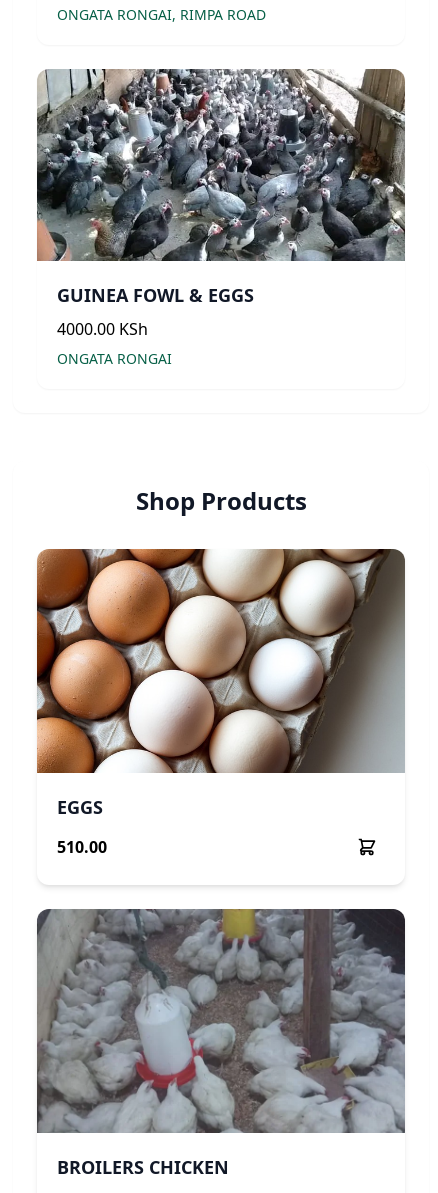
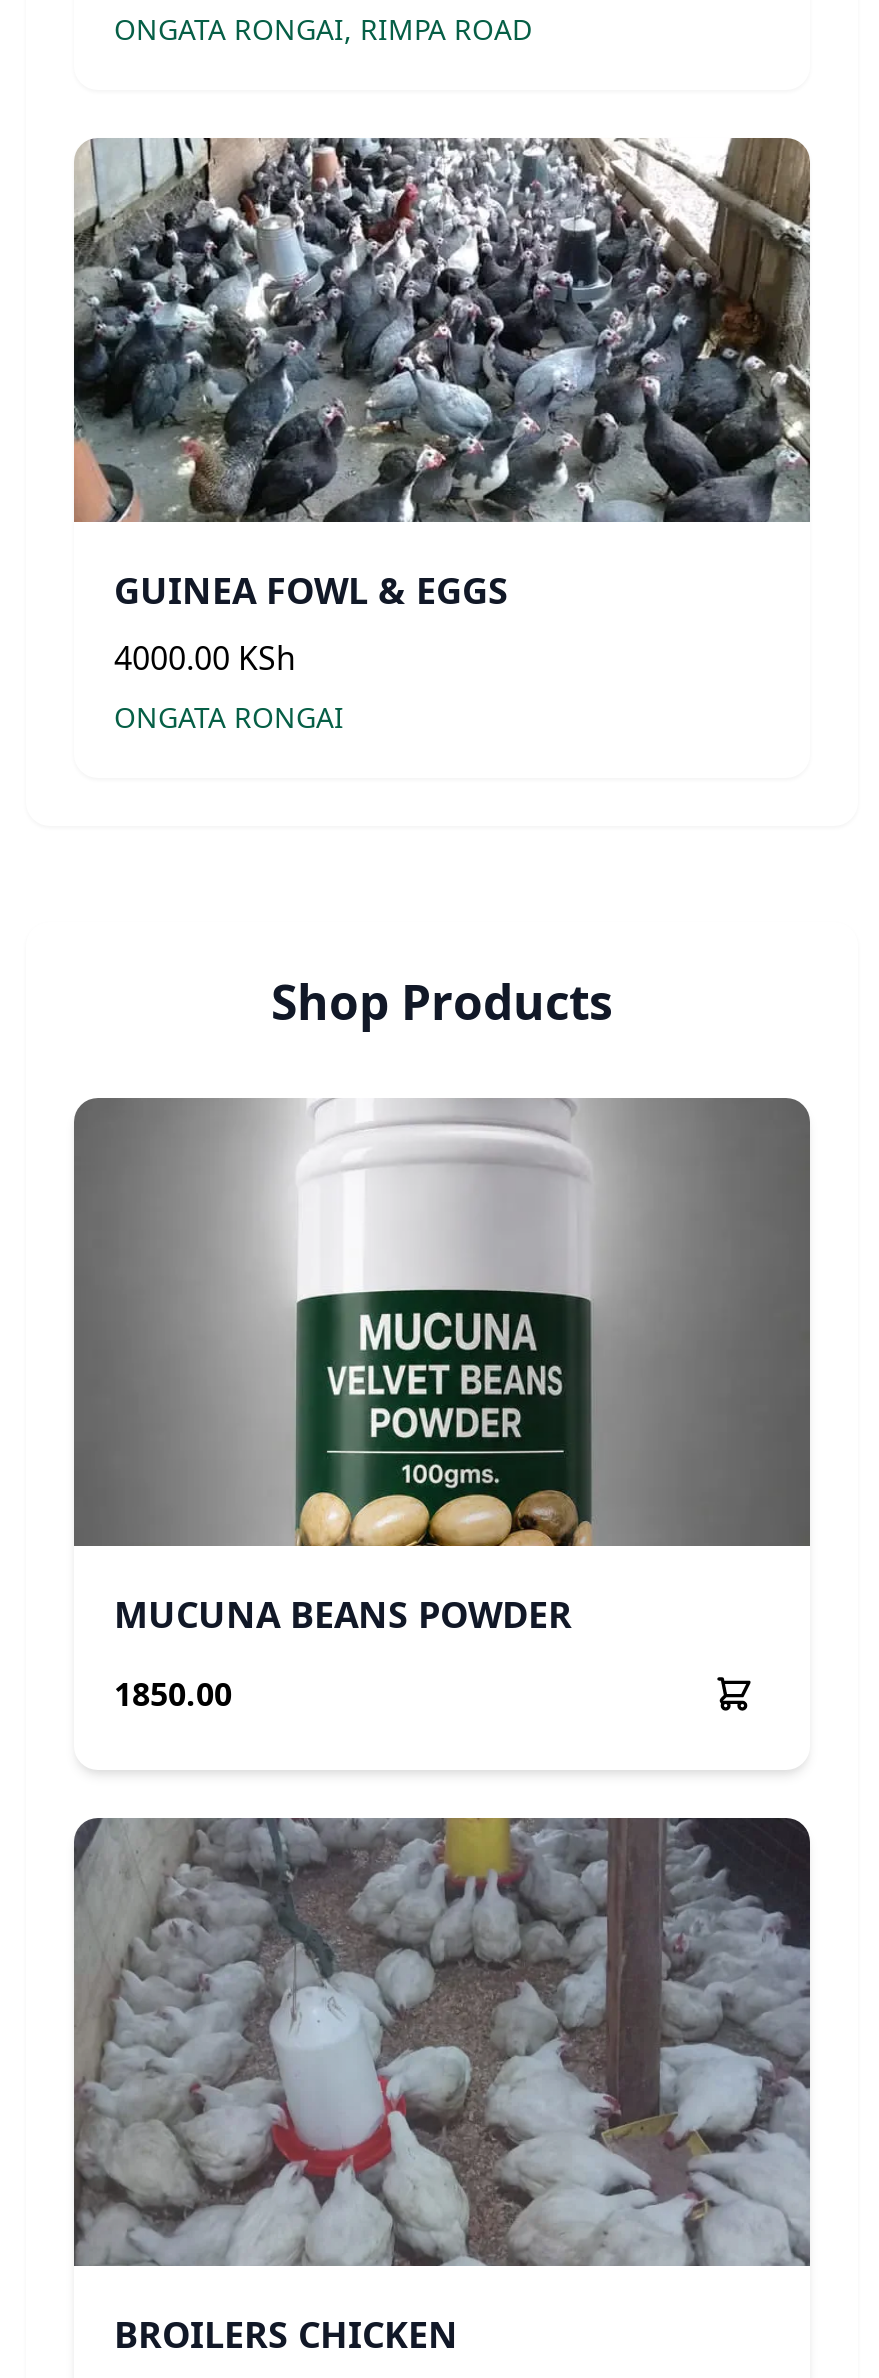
- [image]
- EGGS
+ [image]
+ MUCUNA BEANS POWDER

- 510.00
+ 1850.00
